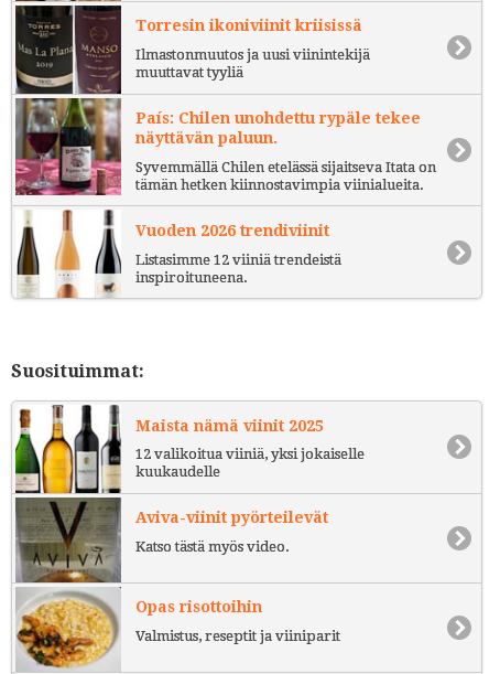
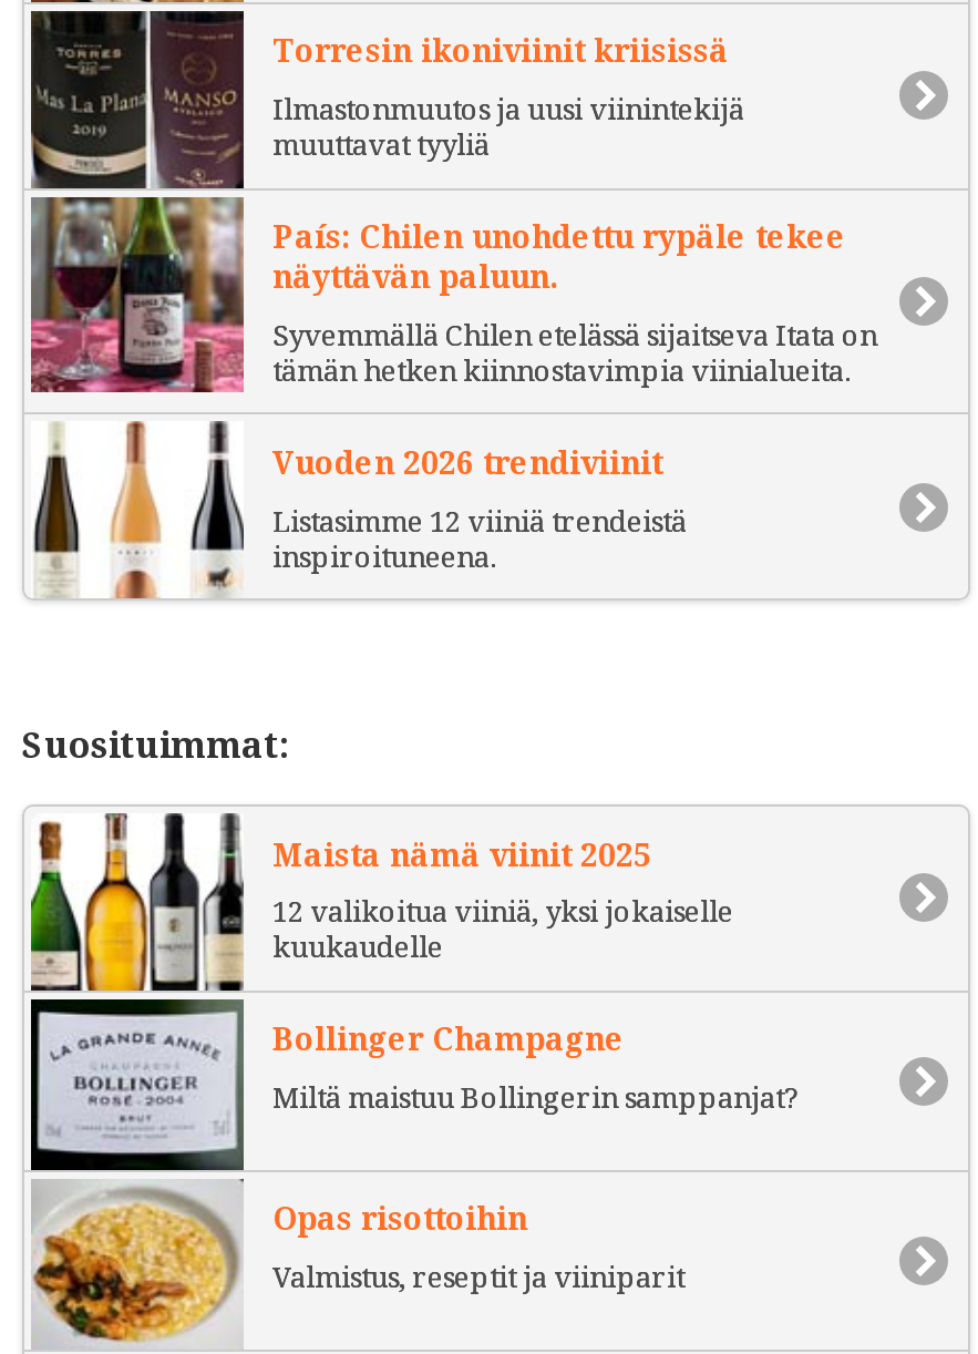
- [image]
- Aviva-viinit pyörteilevät
+ [image]
+ Bollinger Champagne

- Katso tästä myös video.
+ Miltä maistuu Bollingerin samppanjat?
